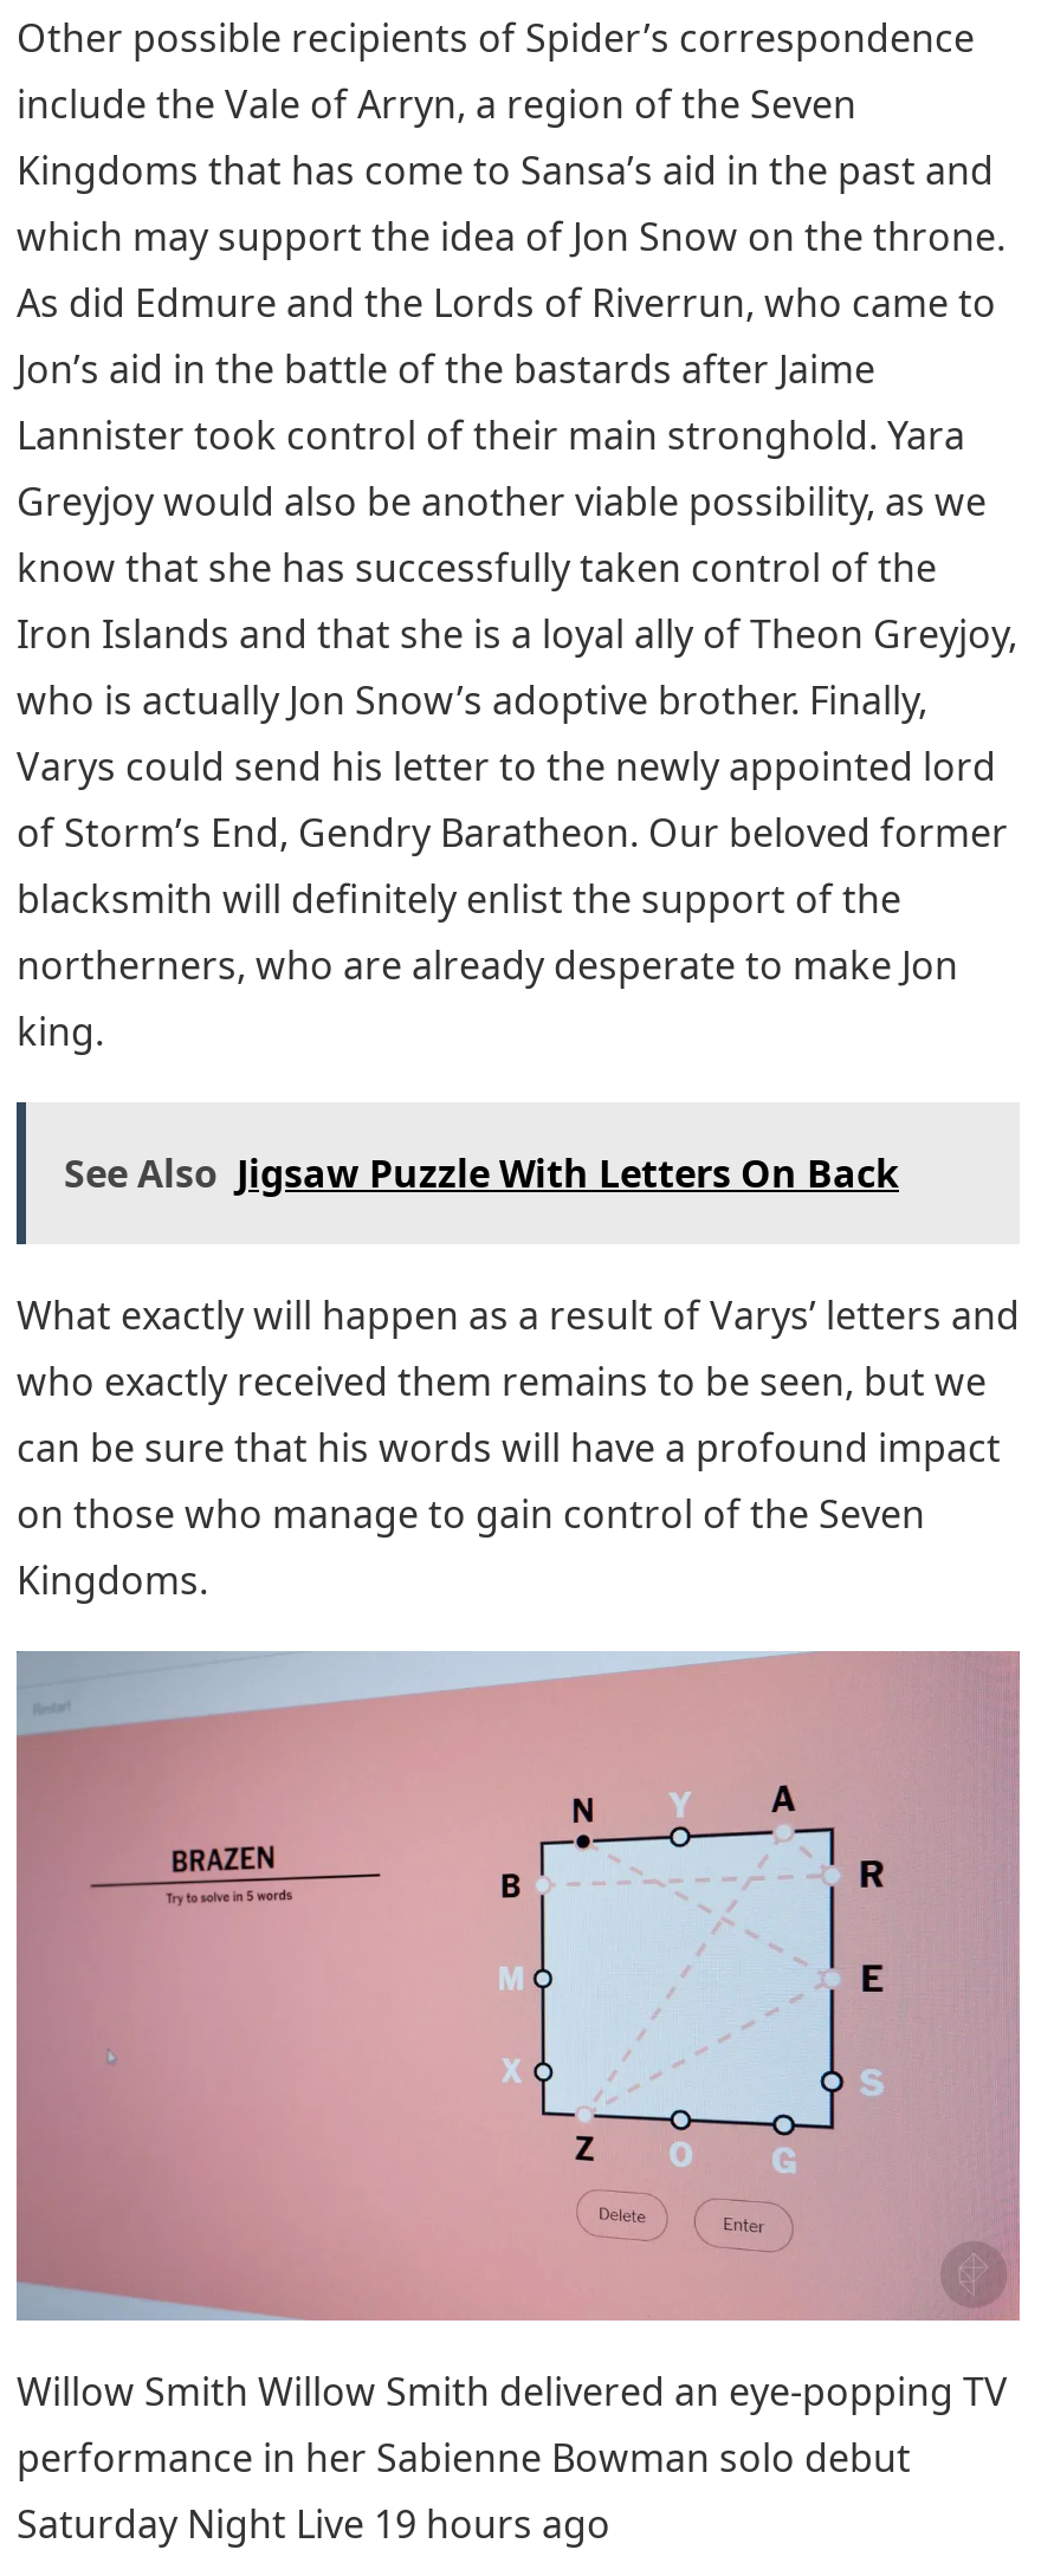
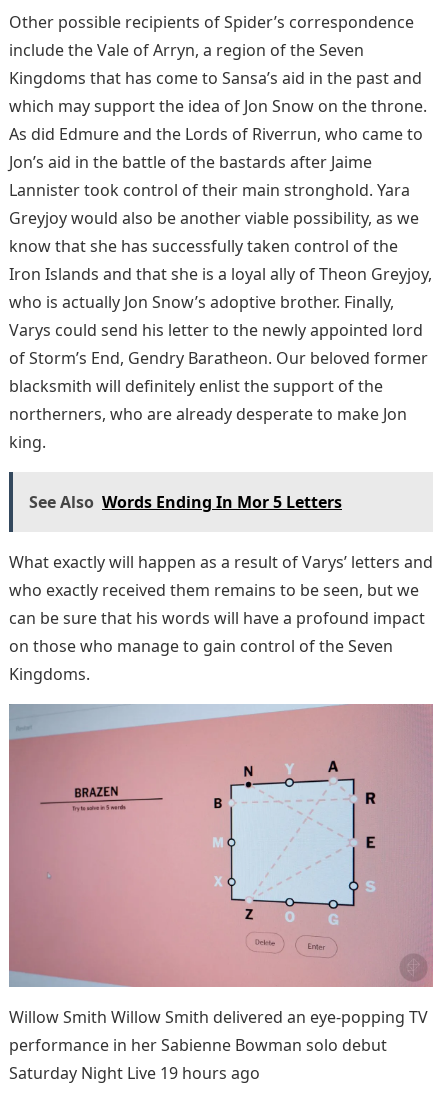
- See Also Jigsaw Puzzle With Letters On Back
+ See Also Words Ending In Mor 5 Letters
